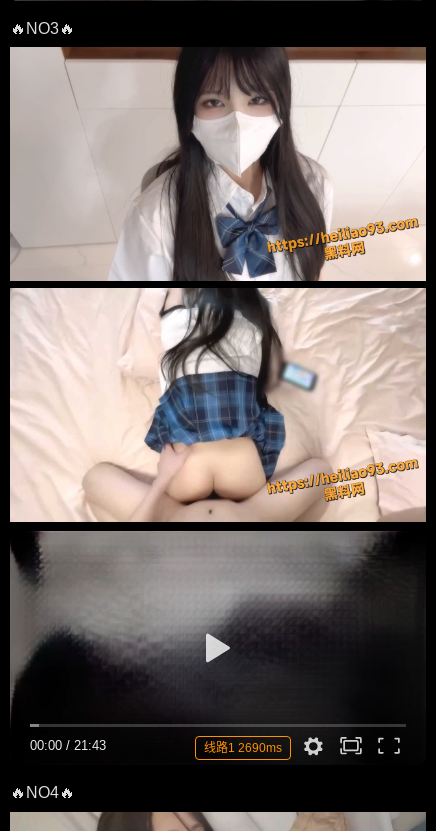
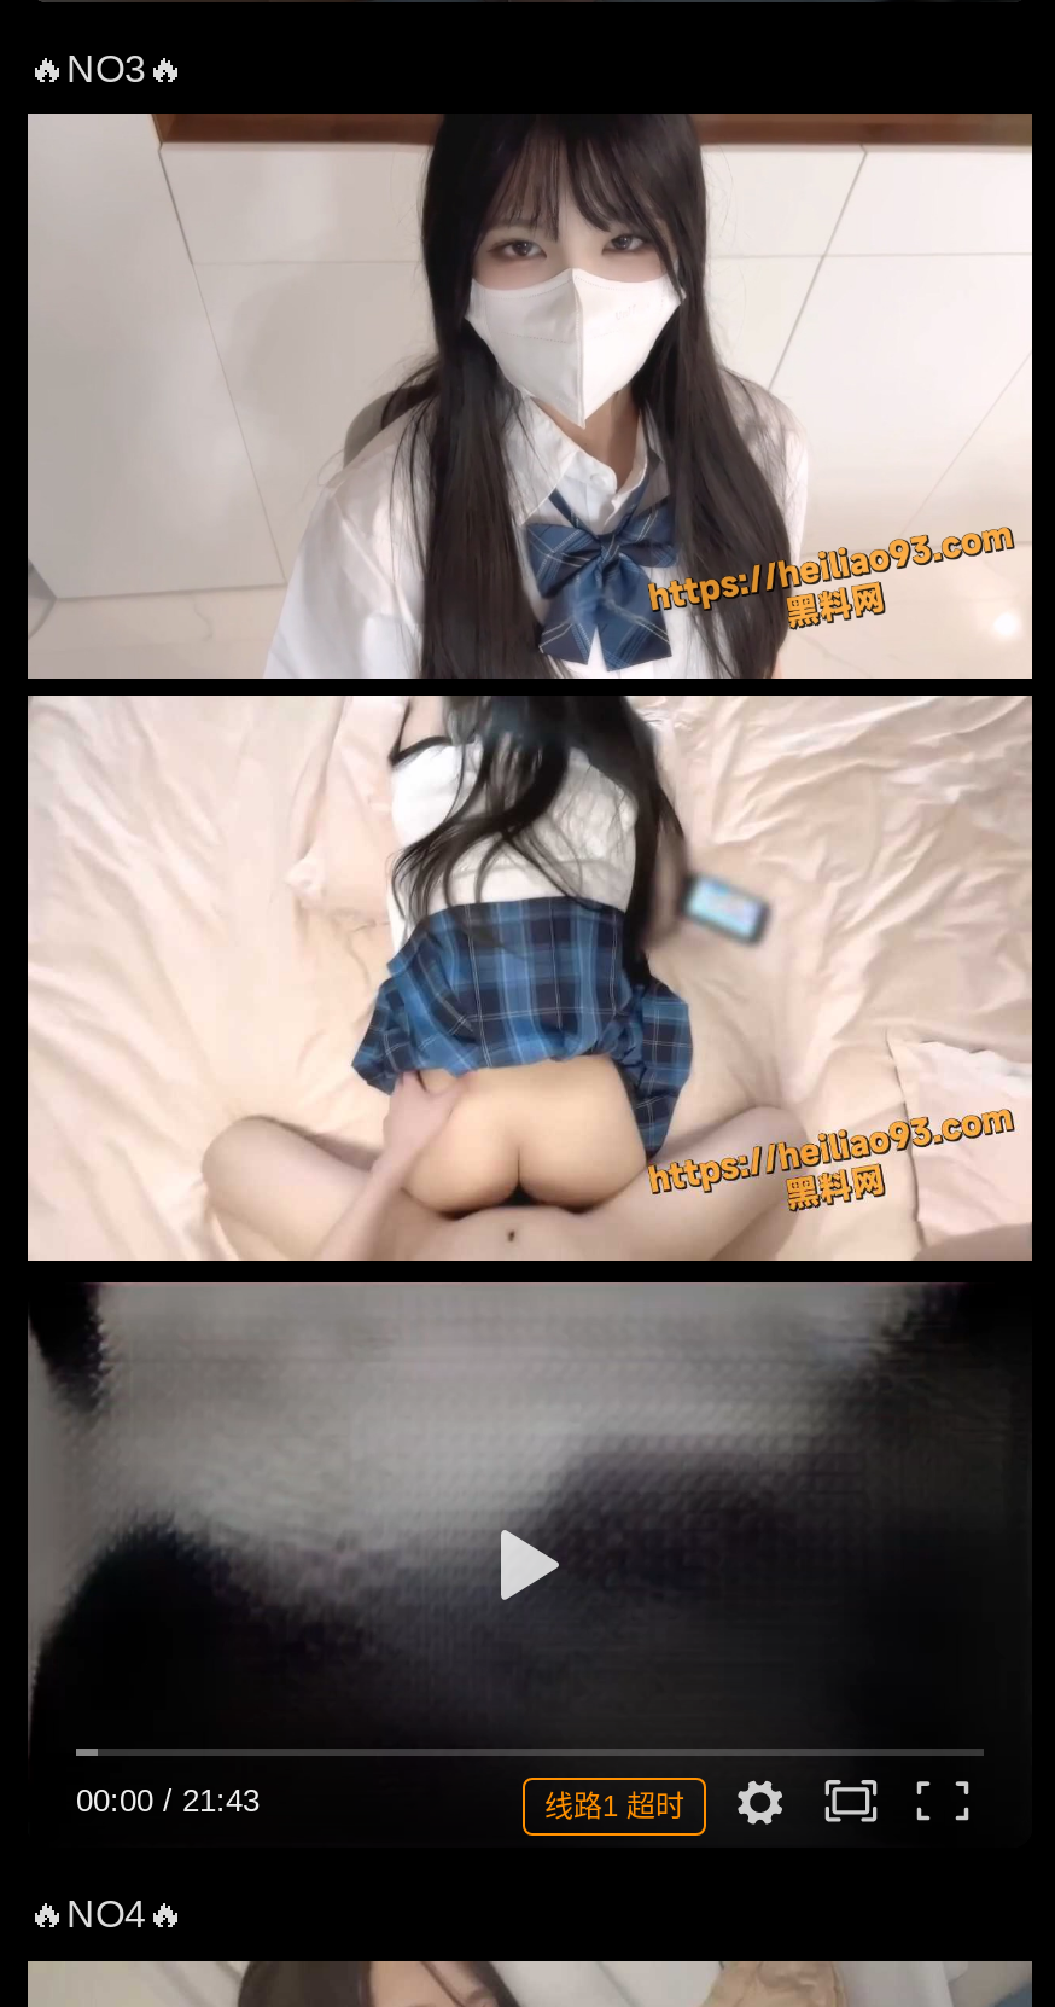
- 线路1 2690ms
+ 线路1 超时
